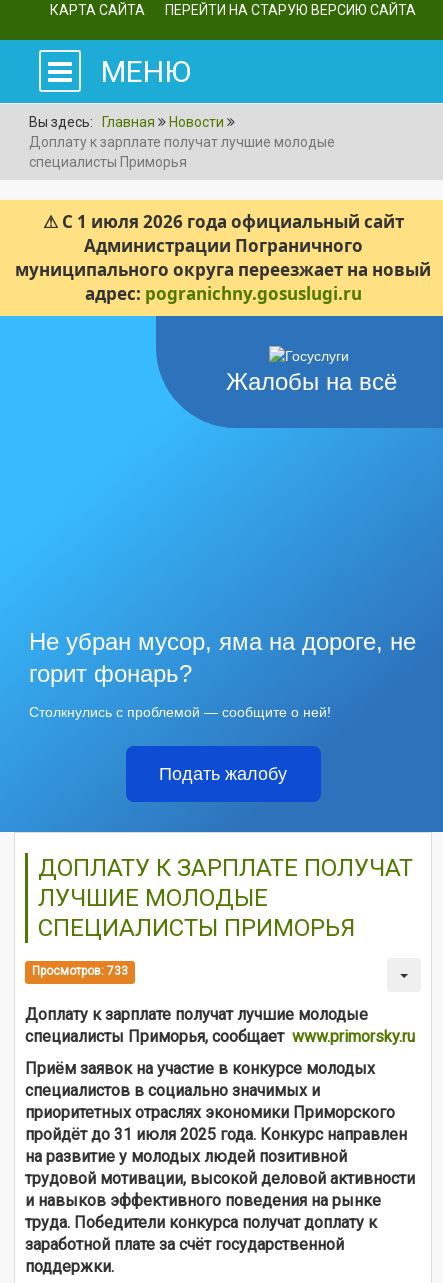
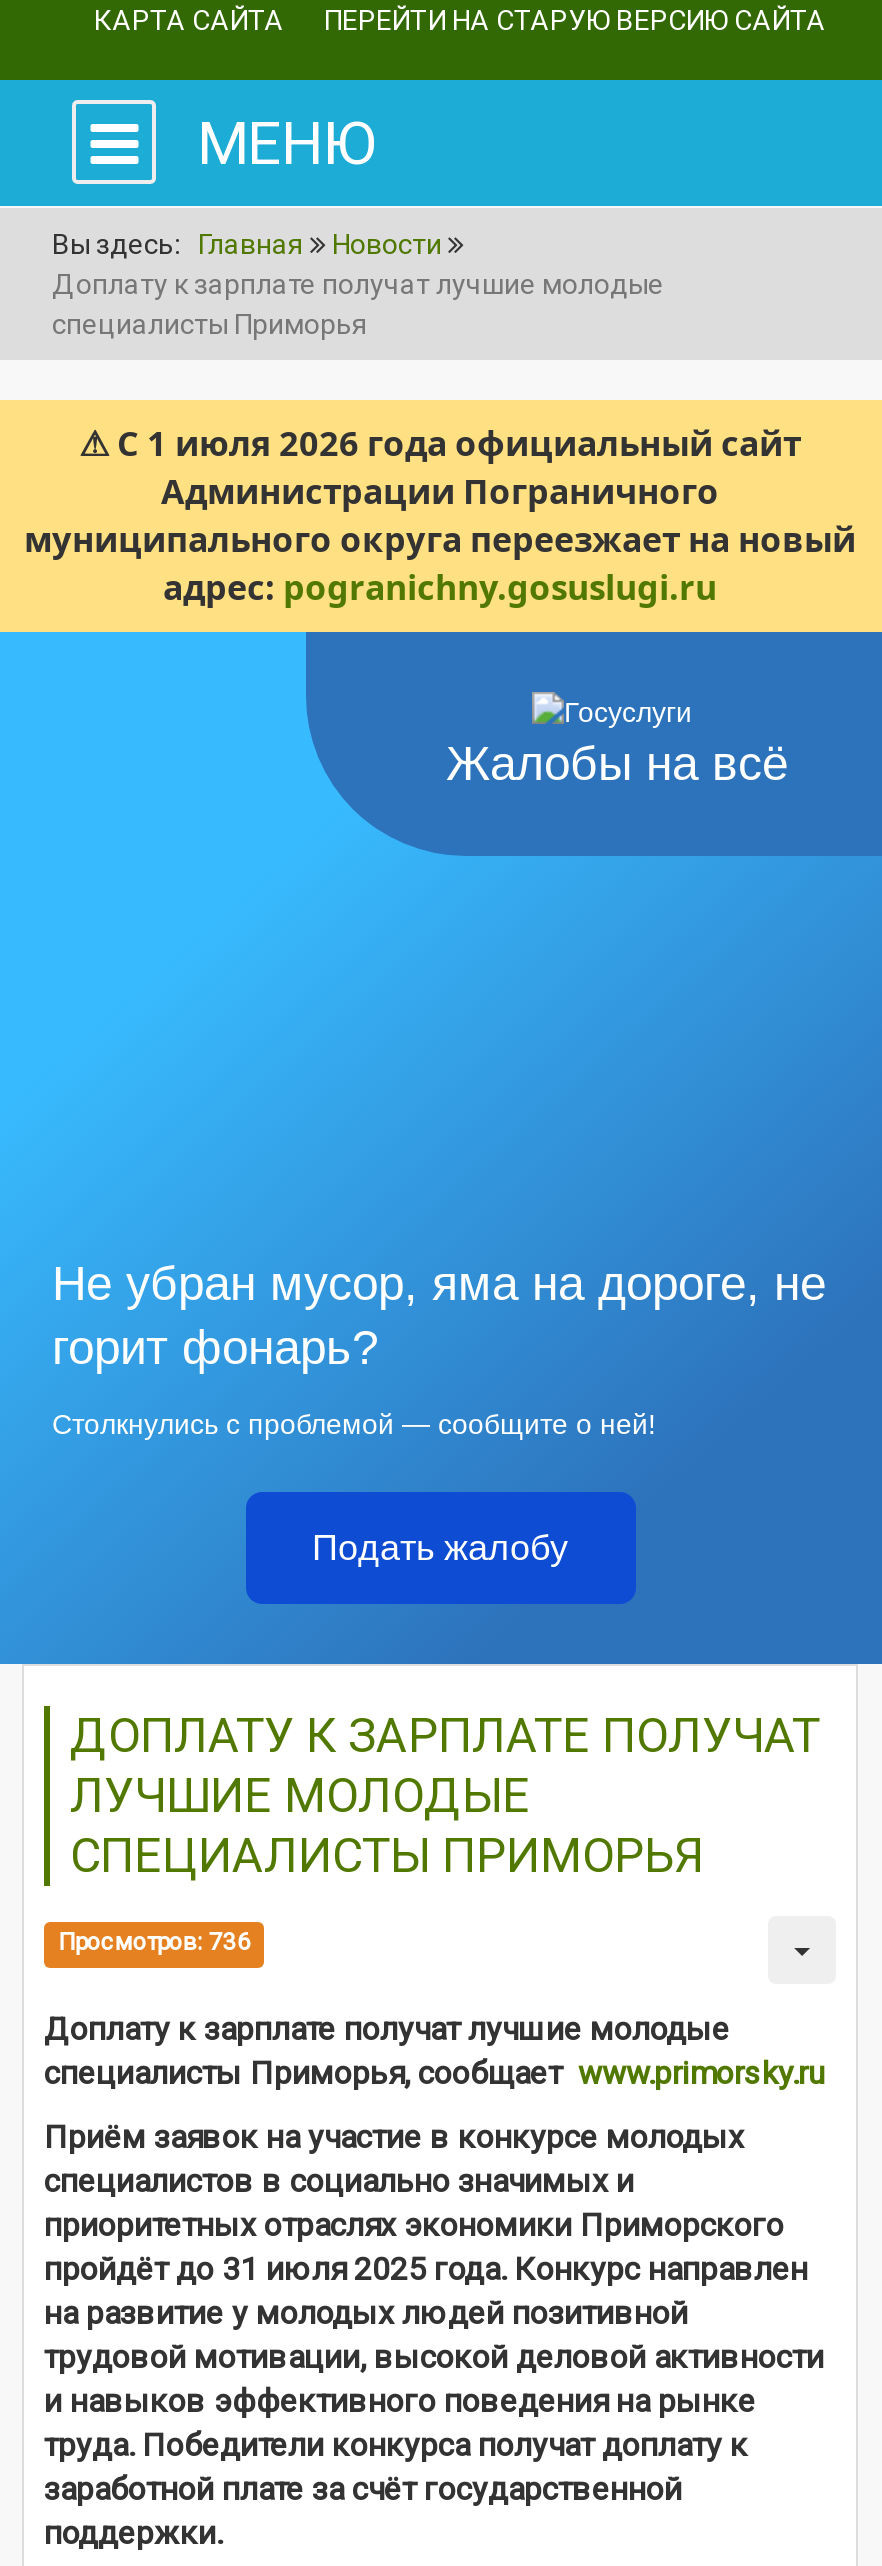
- Просмотров: 733
+ Просмотров: 736
